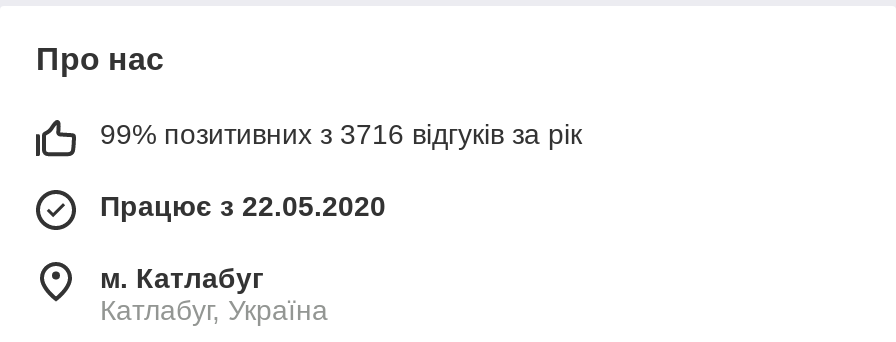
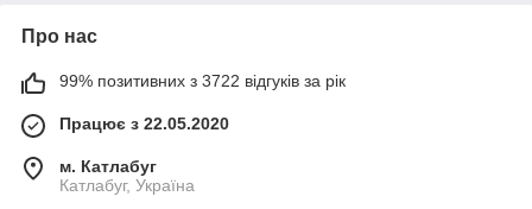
- 99% позитивних з 3716 відгуків за рік
+ 99% позитивних з 3722 відгуків за рік
